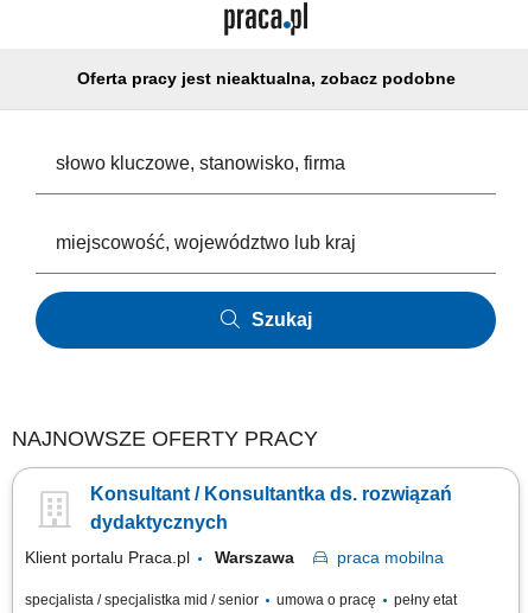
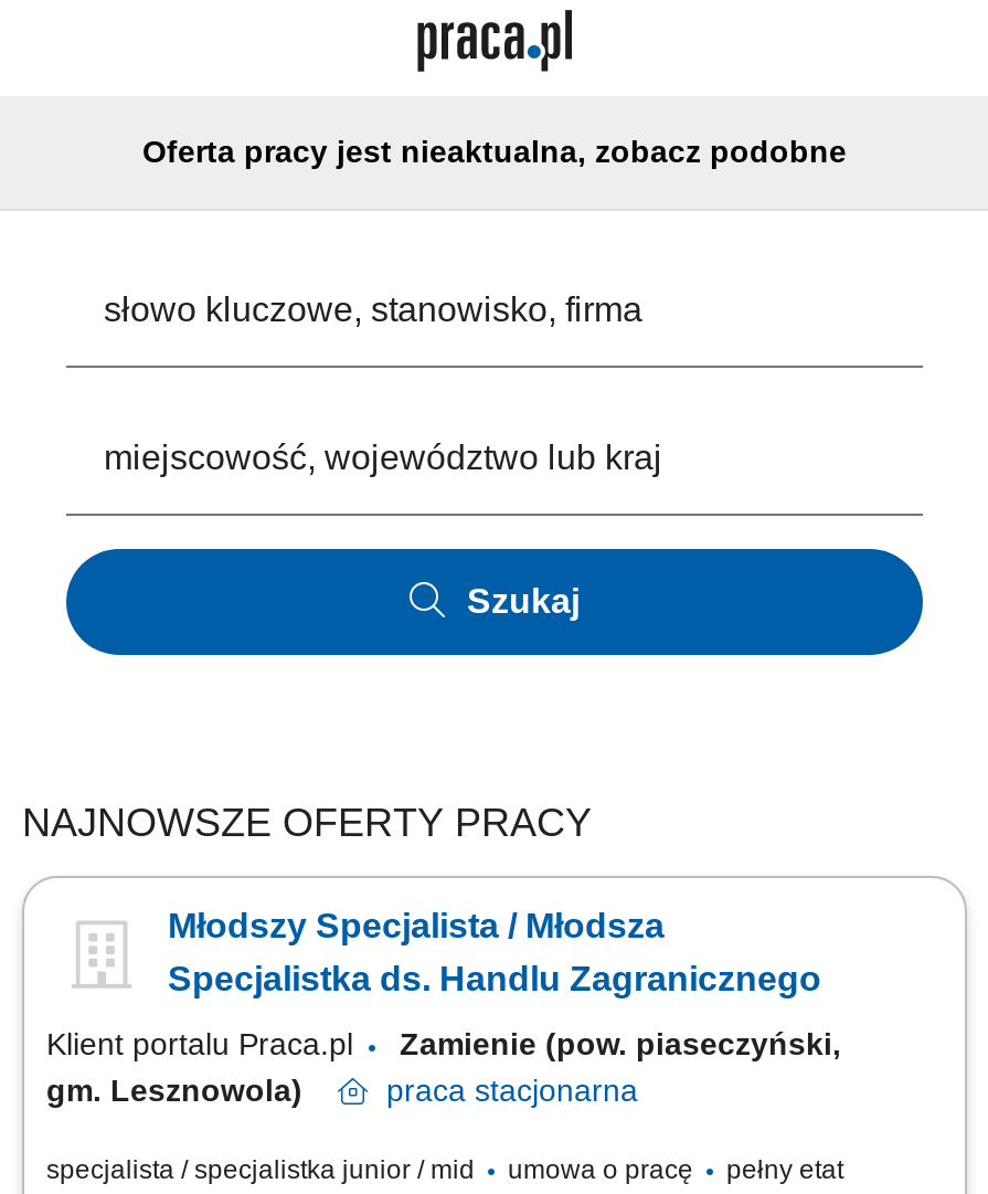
- Konsultant / Konsultantka ds. rozwiązań
- dydaktycznych
+ Młodszy Specjalista / Młodsza
+ Specjalistka ds. Handlu Zagranicznego

- Warszawa
- praca mobilna
+ Zamienie (pow. piaseczyński,
+ gm. Lesznowola)
+ praca stacjonarna

- specjalista / specjalistka mid / senior
+ specjalista / specjalistka junior / mid
